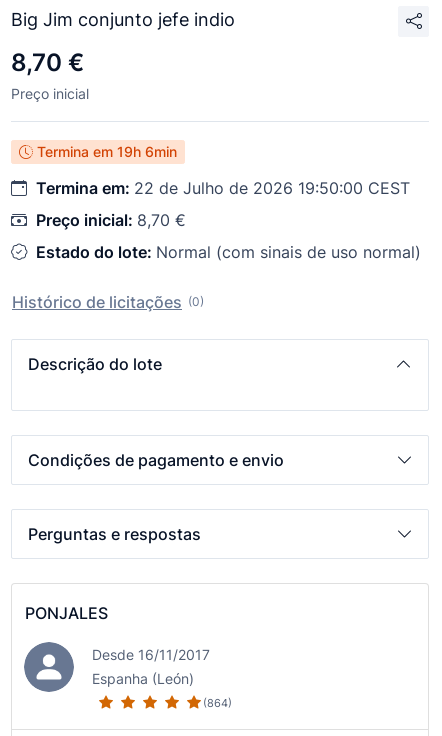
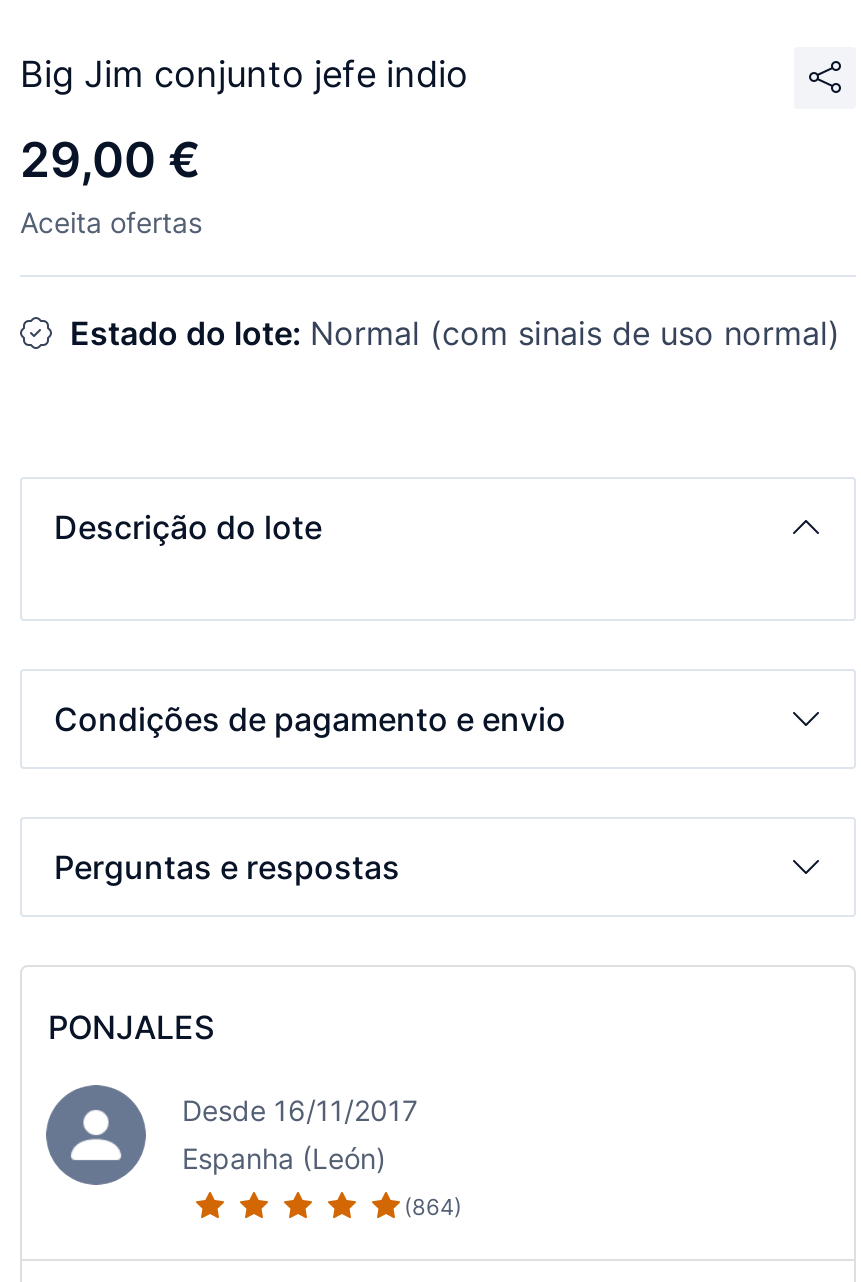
- 8,70 €
- Preço inicial
- Termina em 19h 6min
- Termina em: 22 de Julho de 2026 19:50:00 CEST
- Preço inicial: 8,70 €
+ 29,00 €
+ Aceita ofertas

- Histórico de licitações (0)
